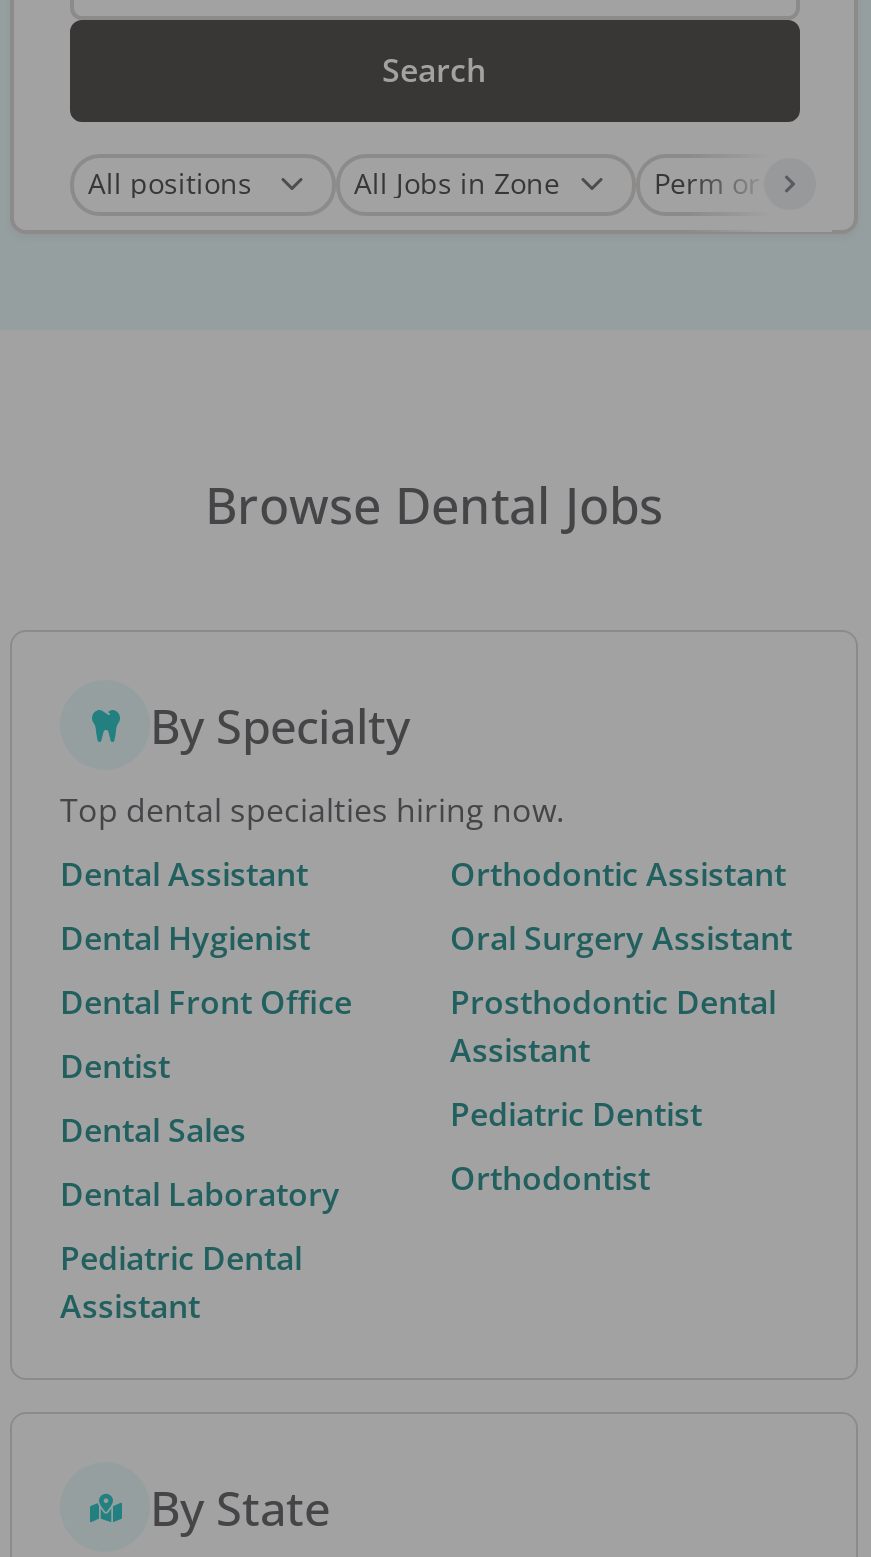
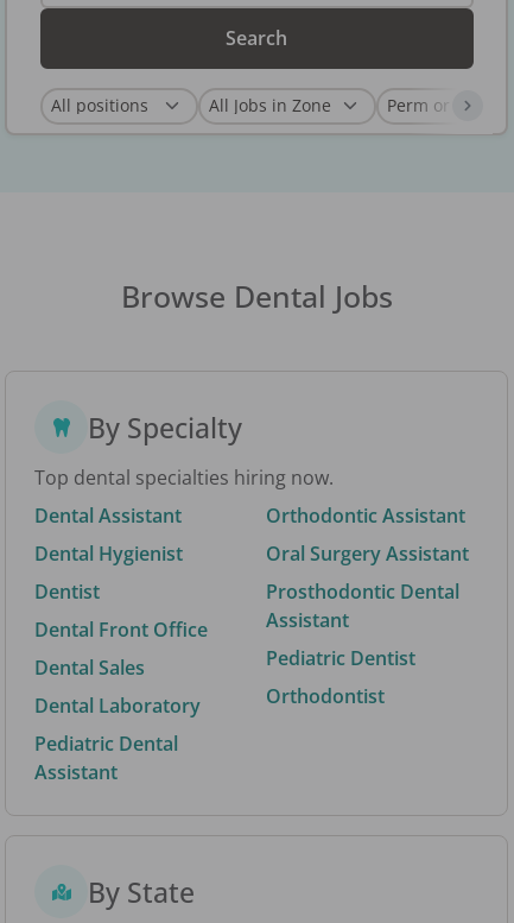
moved down: Dental Front Office

moved up: Dentist
